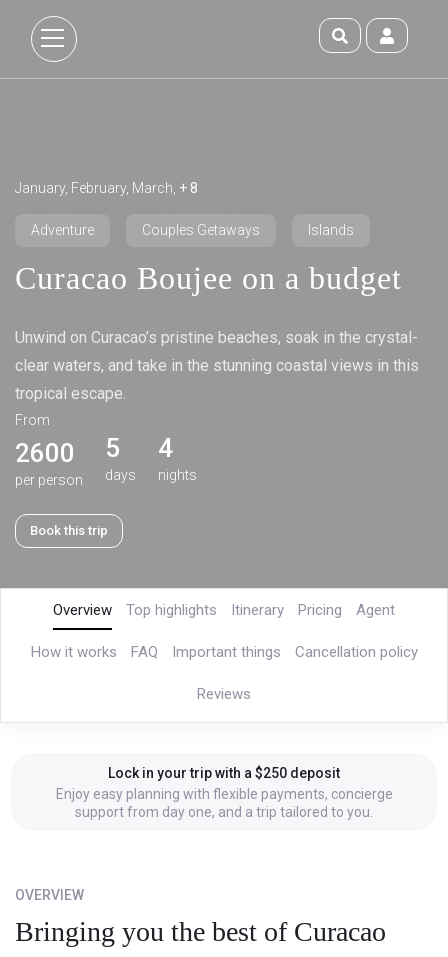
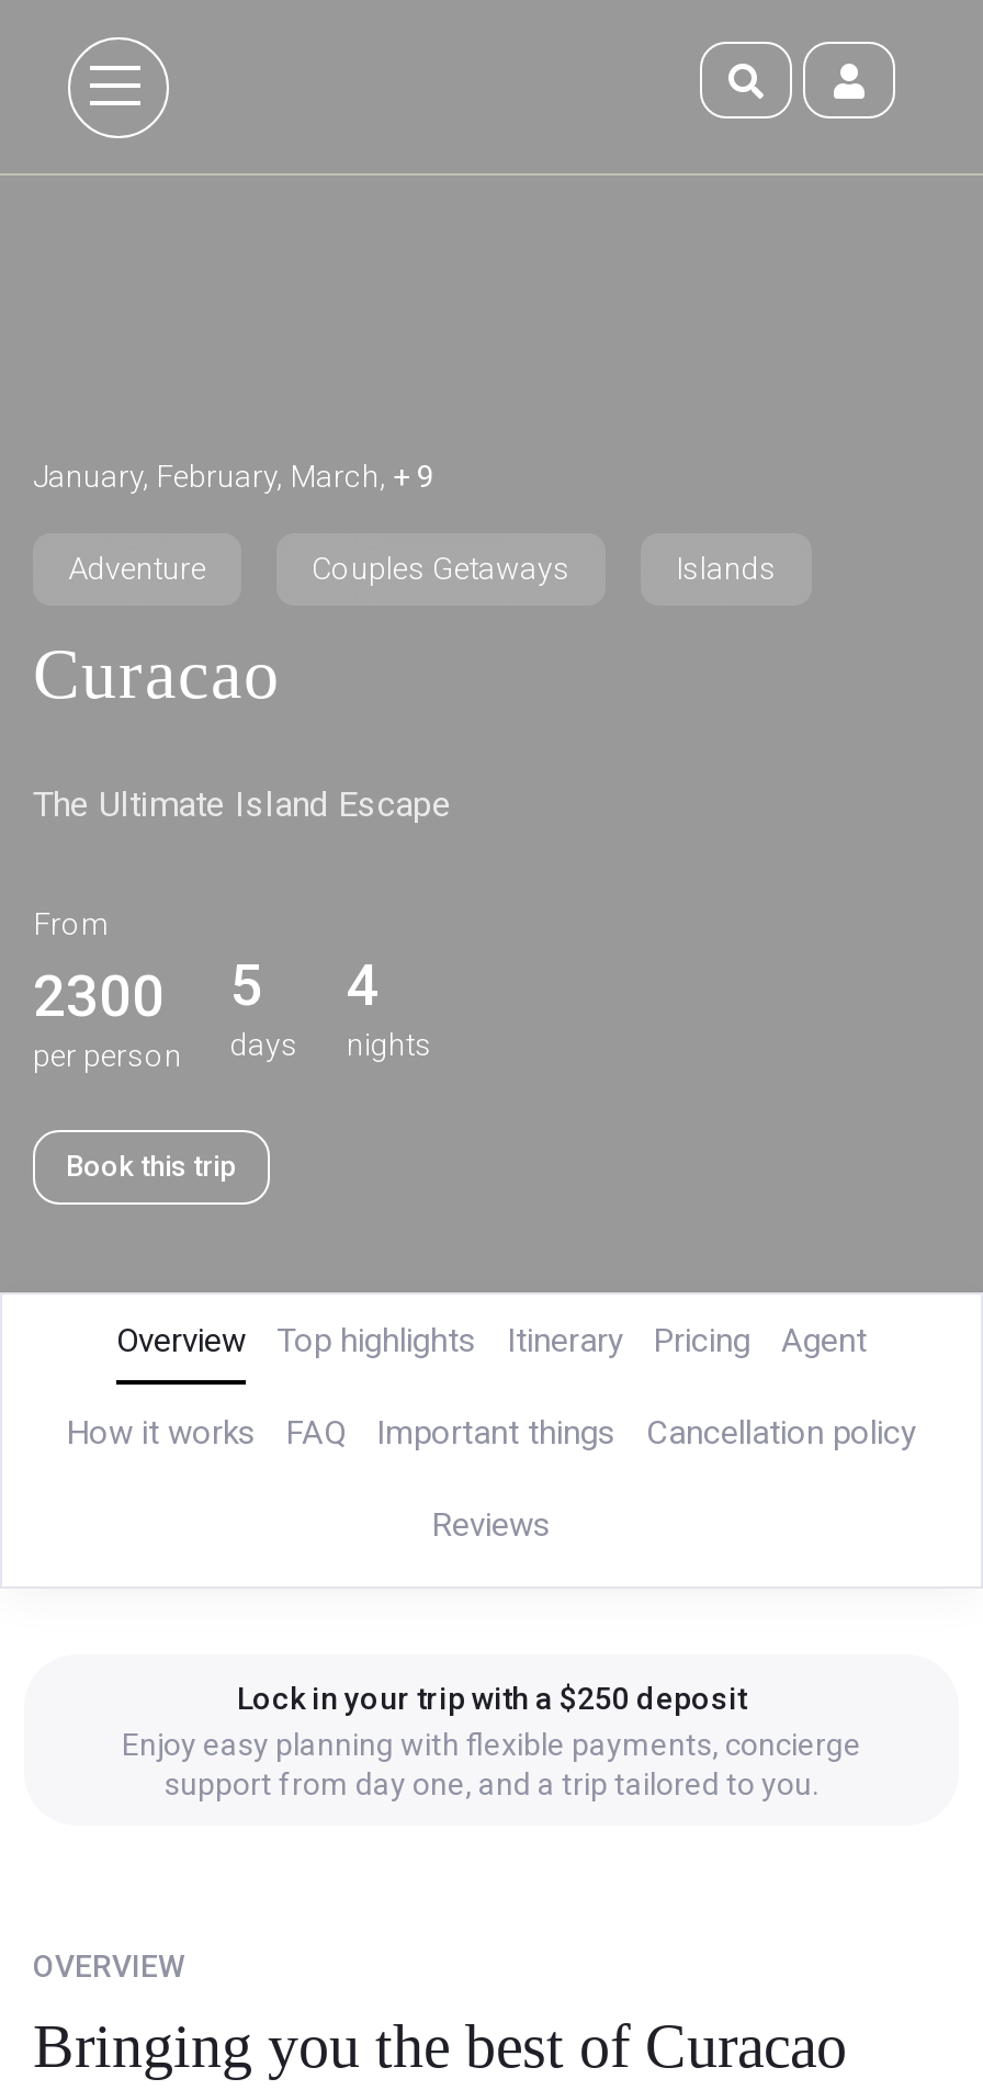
- January, February, March, + 8
+ January, February, March, + 9

moved down: Adventure | Couples Getaways | Islands

- Curacao Boujee on a budget
- Unwind on Curacao’s pristine beaches, soak in the crystal-
- clear waters, and take in the stunning coastal views in this
- tropical escape.
+ Curacao
+ The Ultimate Island Escape

- 2600 5 4
+ 2300 5 4
